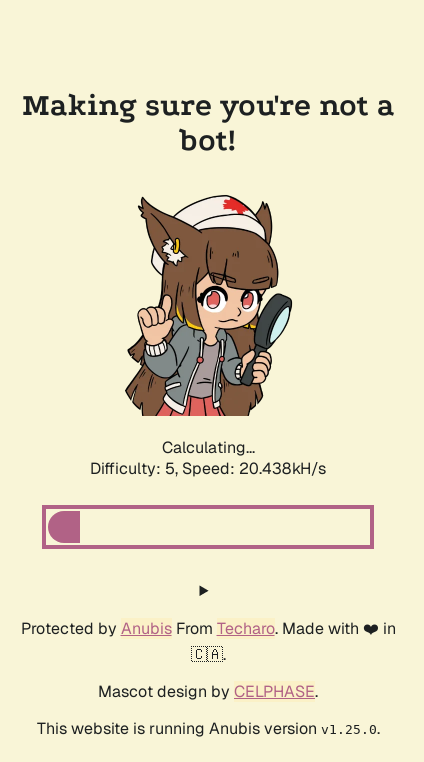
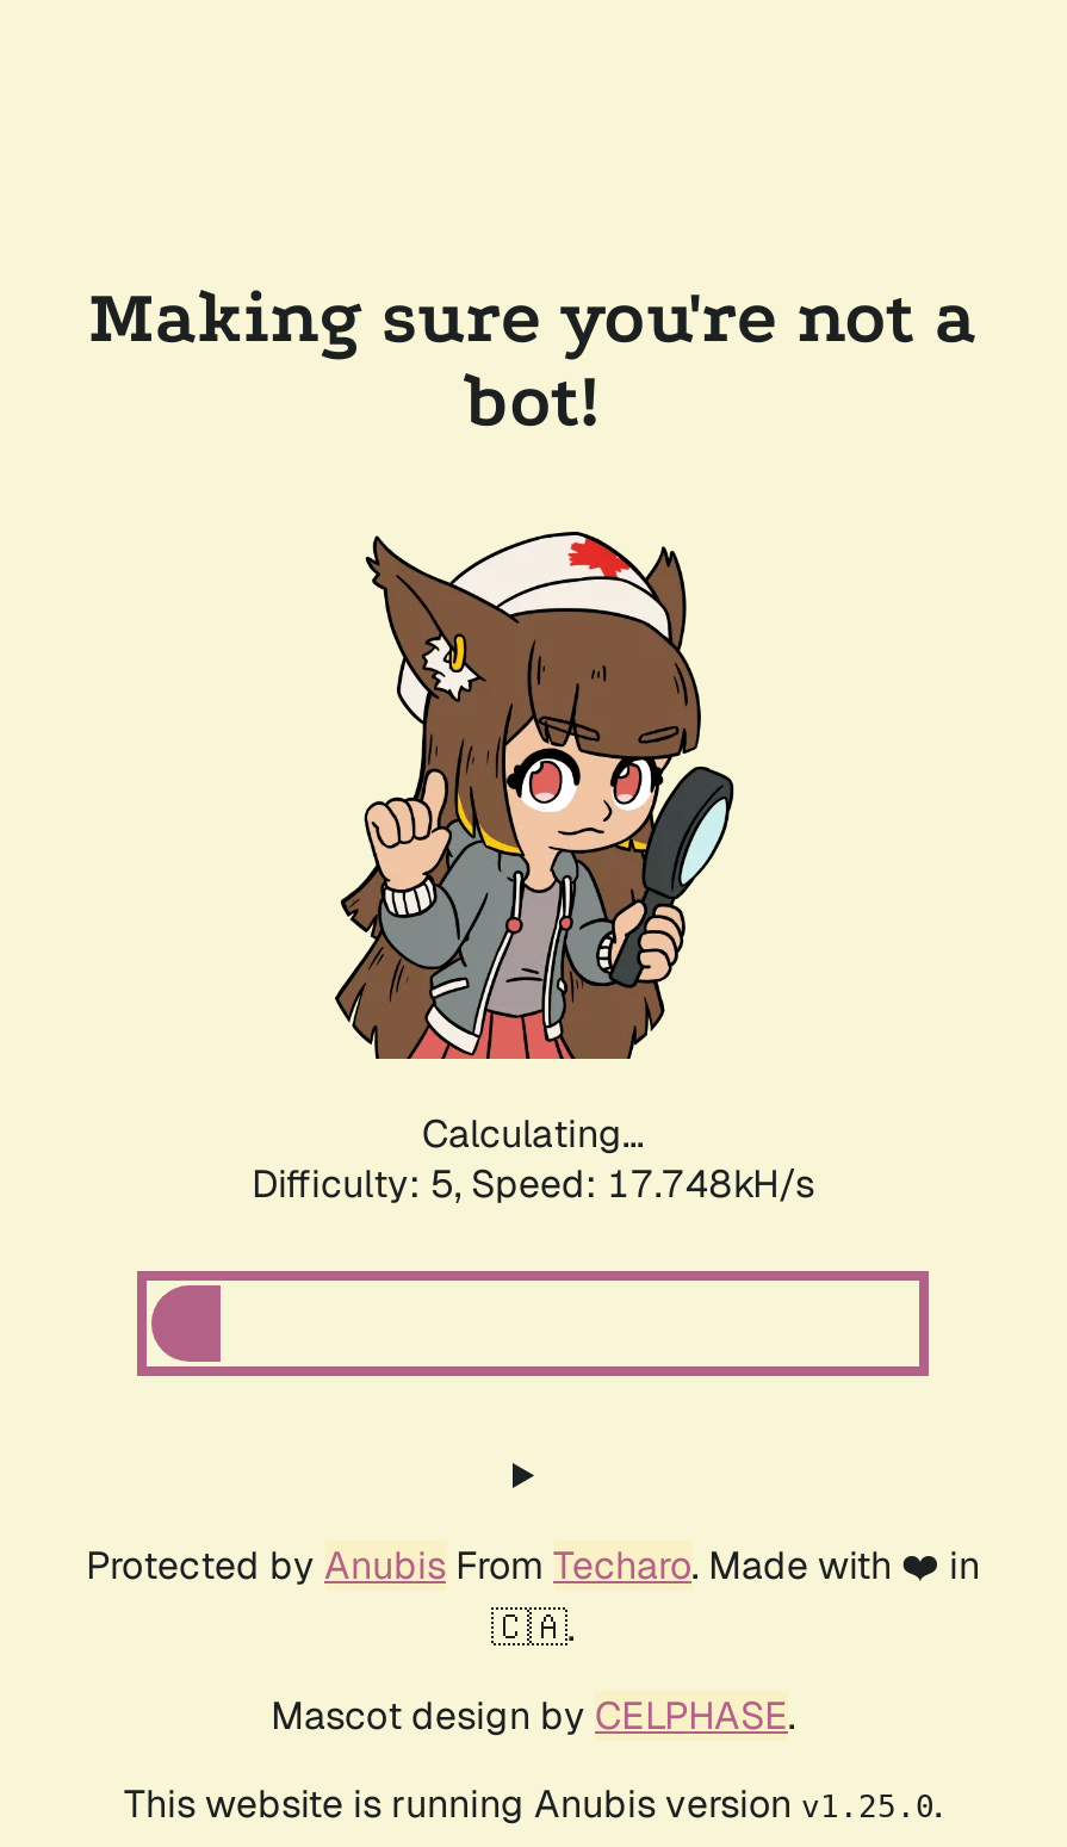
- Difficulty: 5, Speed: 20.438kH/s
+ Difficulty: 5, Speed: 17.748kH/s
